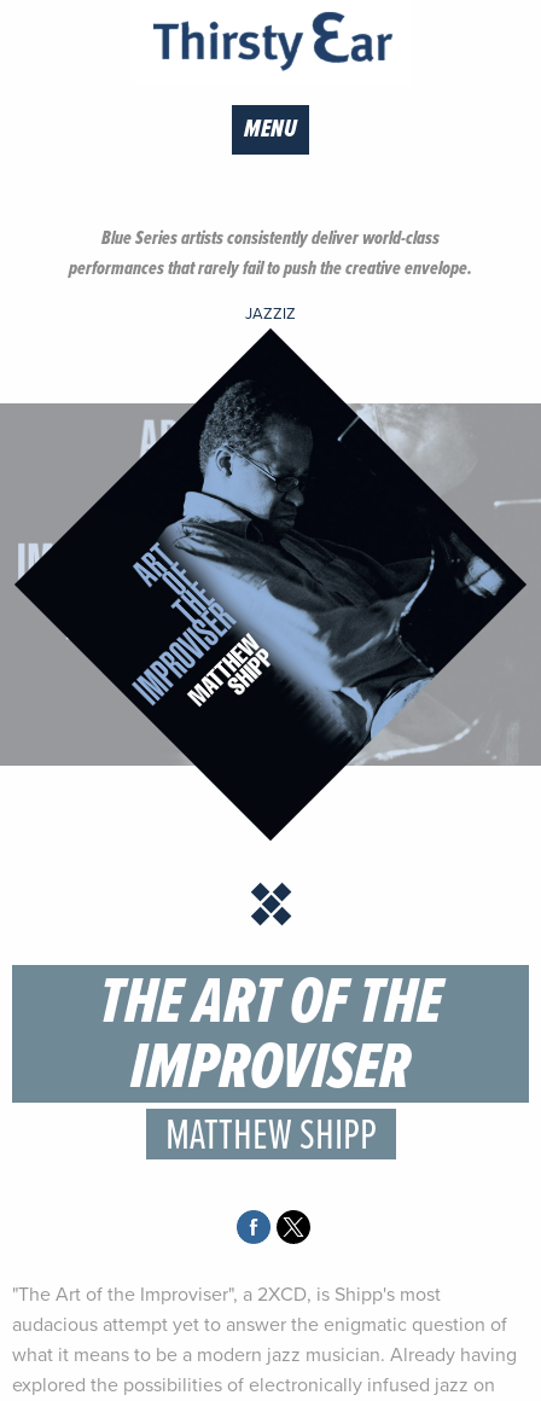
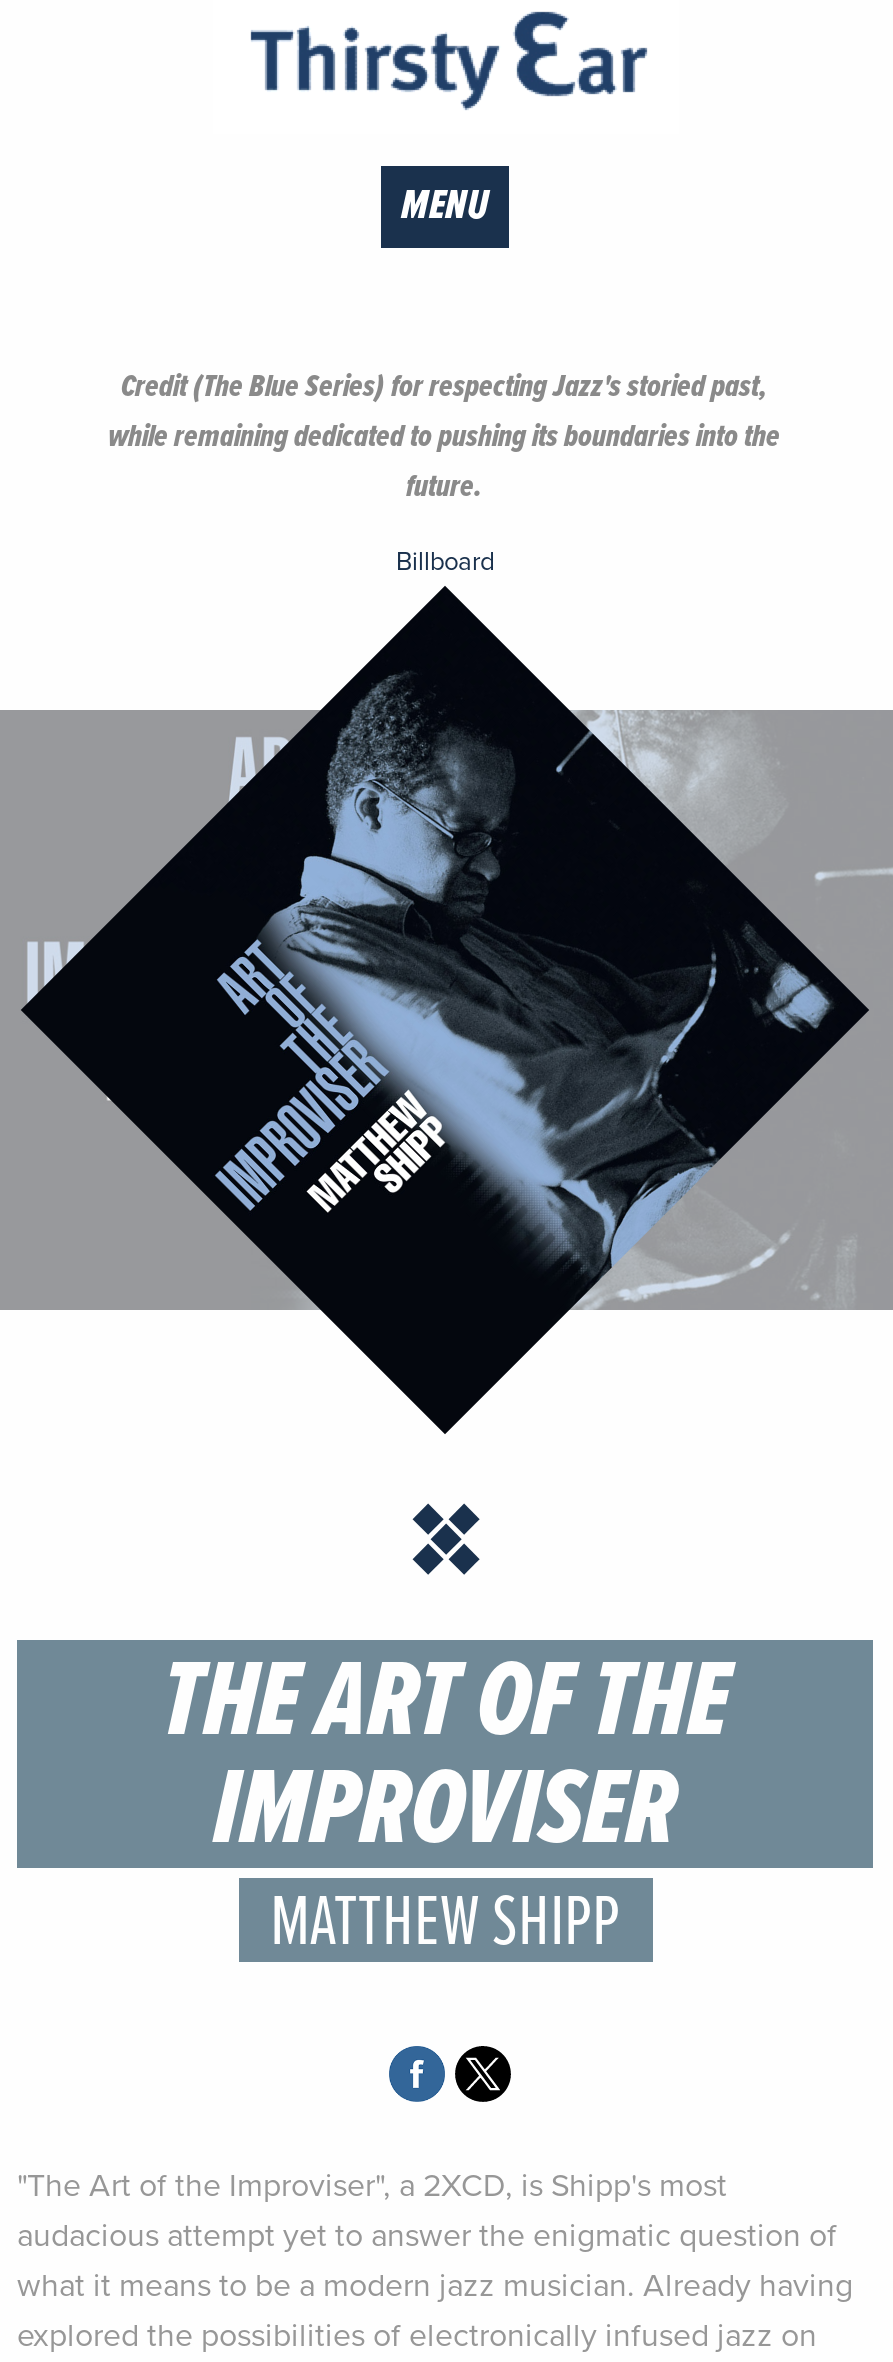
- Blue Series artists consistently deliver world-class
- performances that rarely fail to push the creative envelope.
+ Credit (The Blue Series) for respecting Jazz's storied past,
+ while remaining dedicated to pushing its boundaries into the
+ future.

- JAZZIZ
+ Billboard
